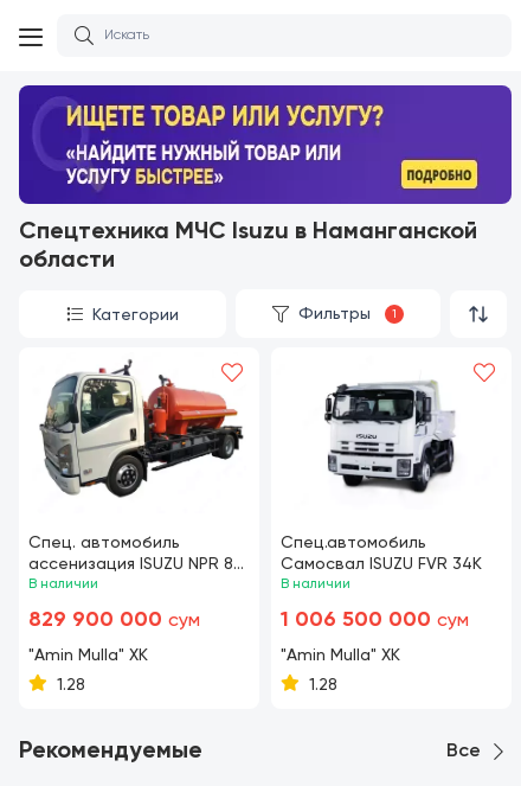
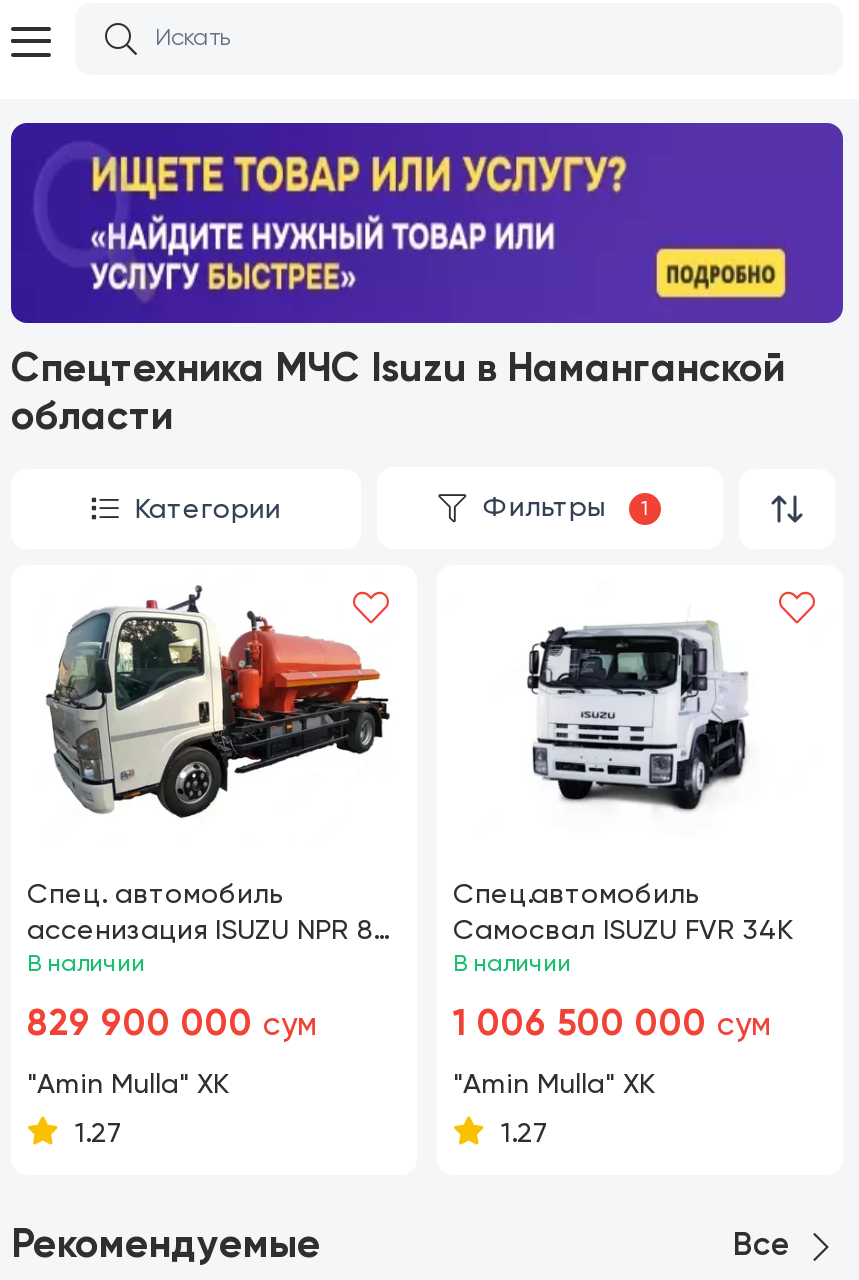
- 1.28
+ 1.27

- 1.28
+ 1.27
